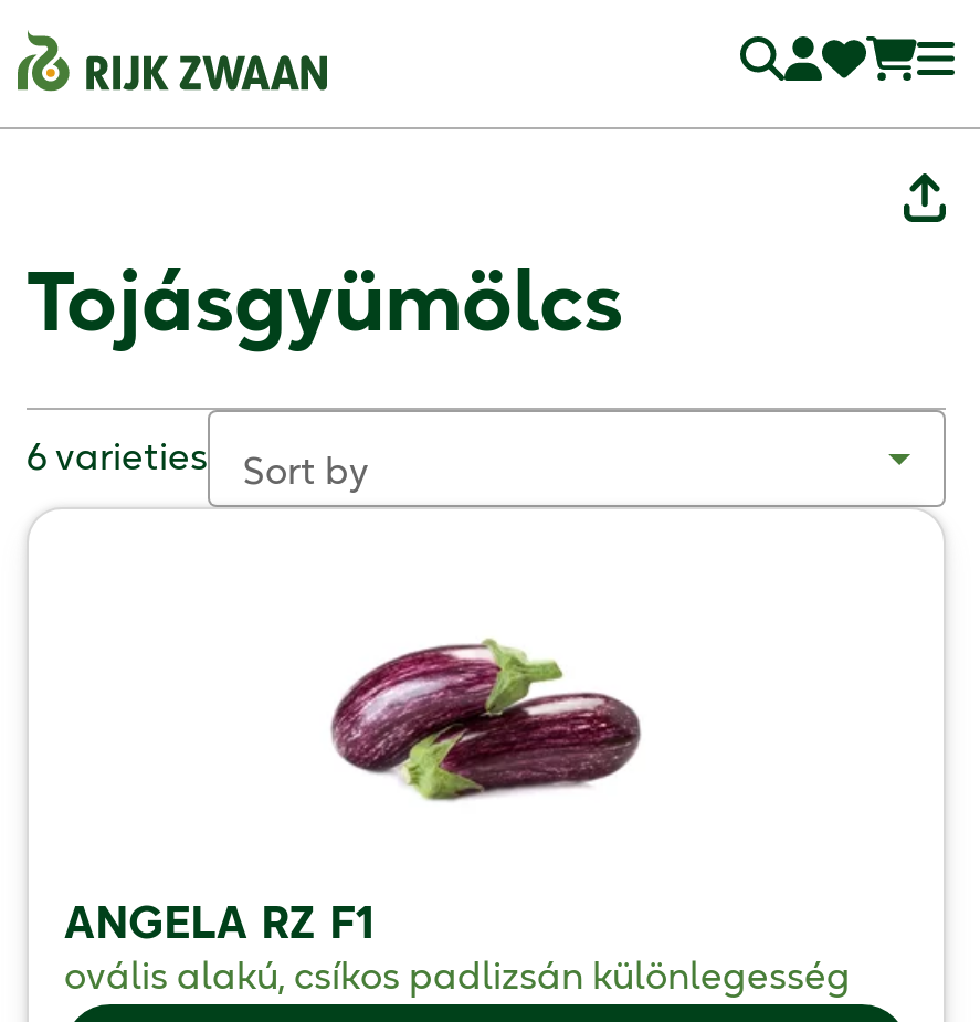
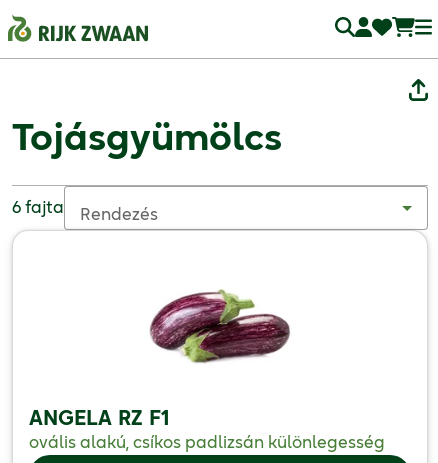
- 6 varieties
- Sort by
+ 6 fajta
+ Rendezés
